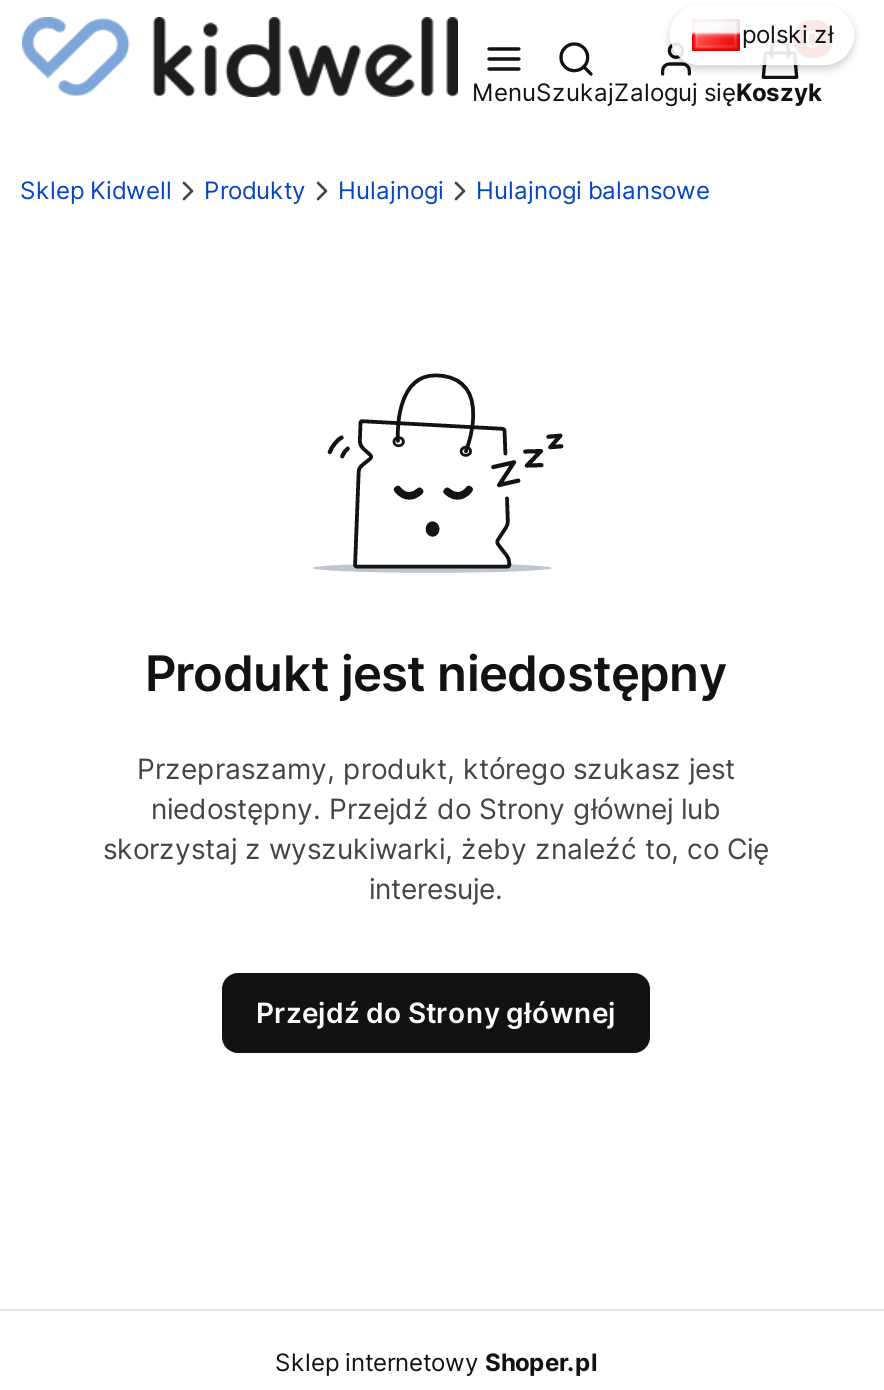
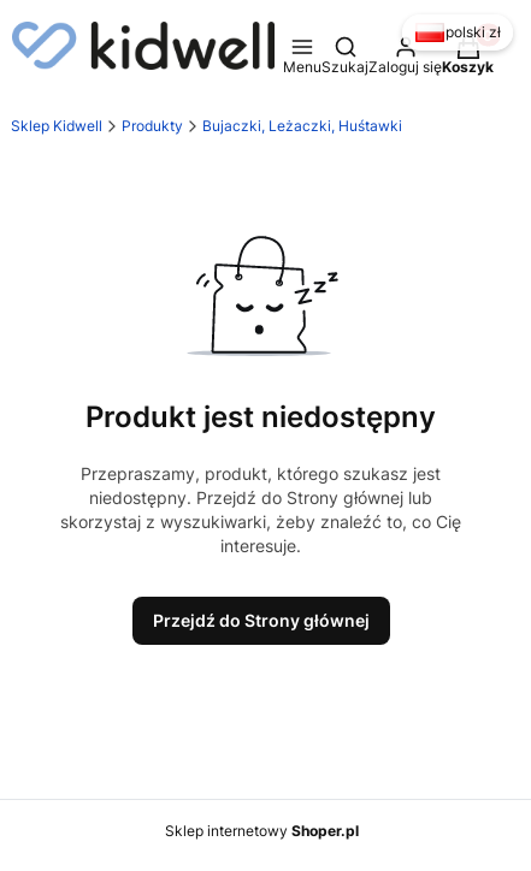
- Hulajnogi
- Hulajnogi balansowe
+ Bujaczki, Leżaczki, Huśtawki
